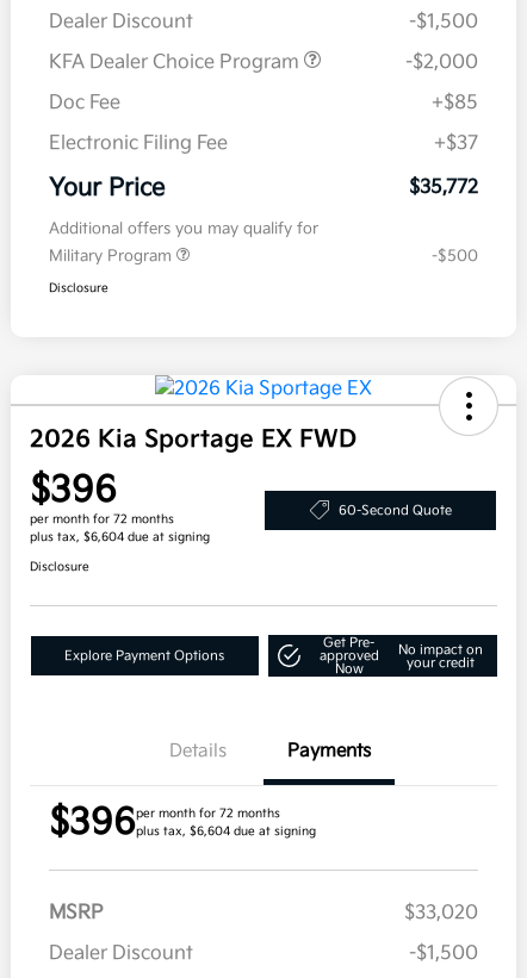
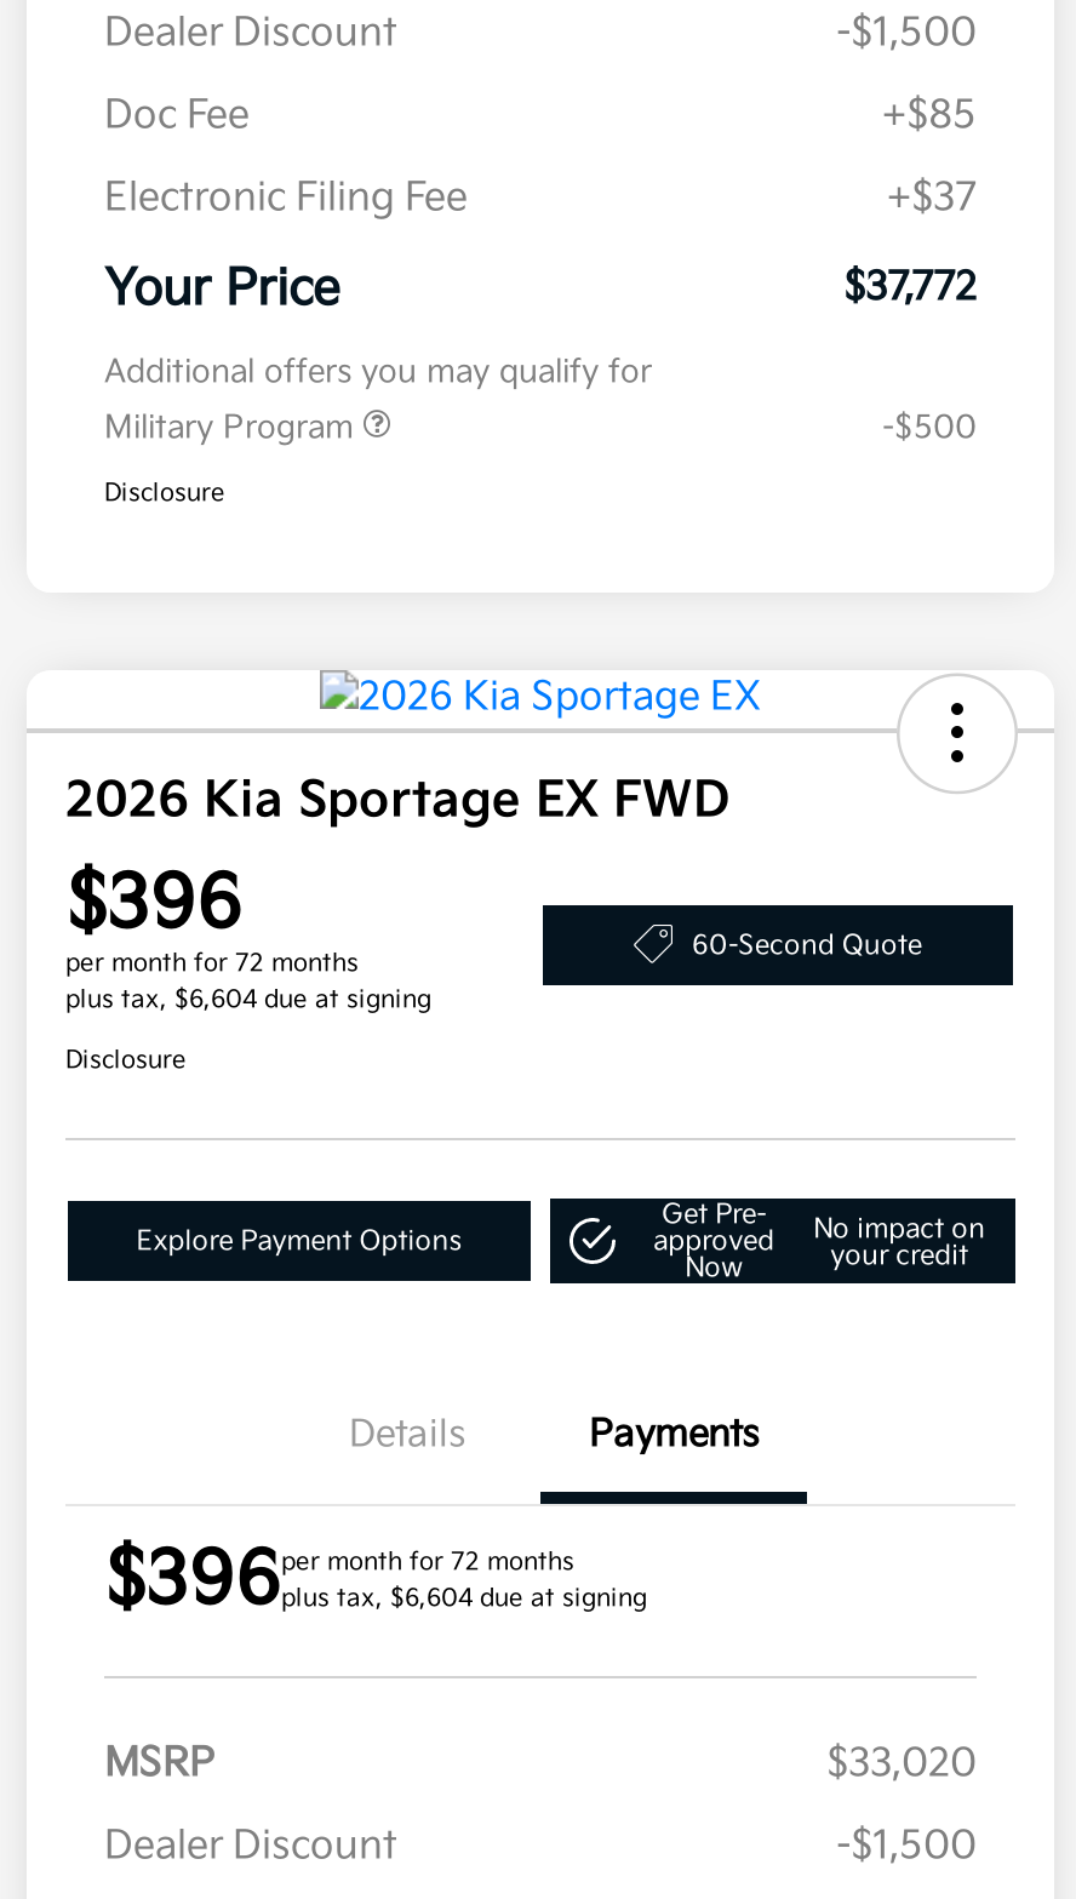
- KFA Dealer Choice Program
- -$2,000

- $35,772
+ $37,772
